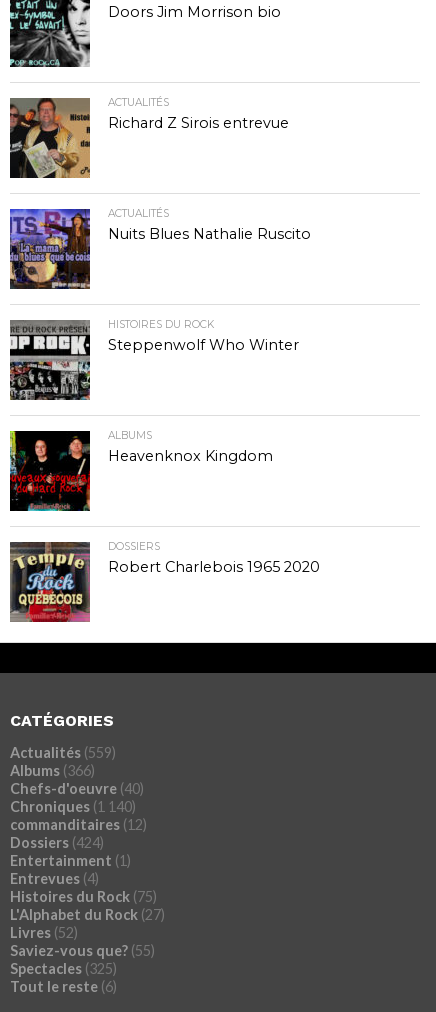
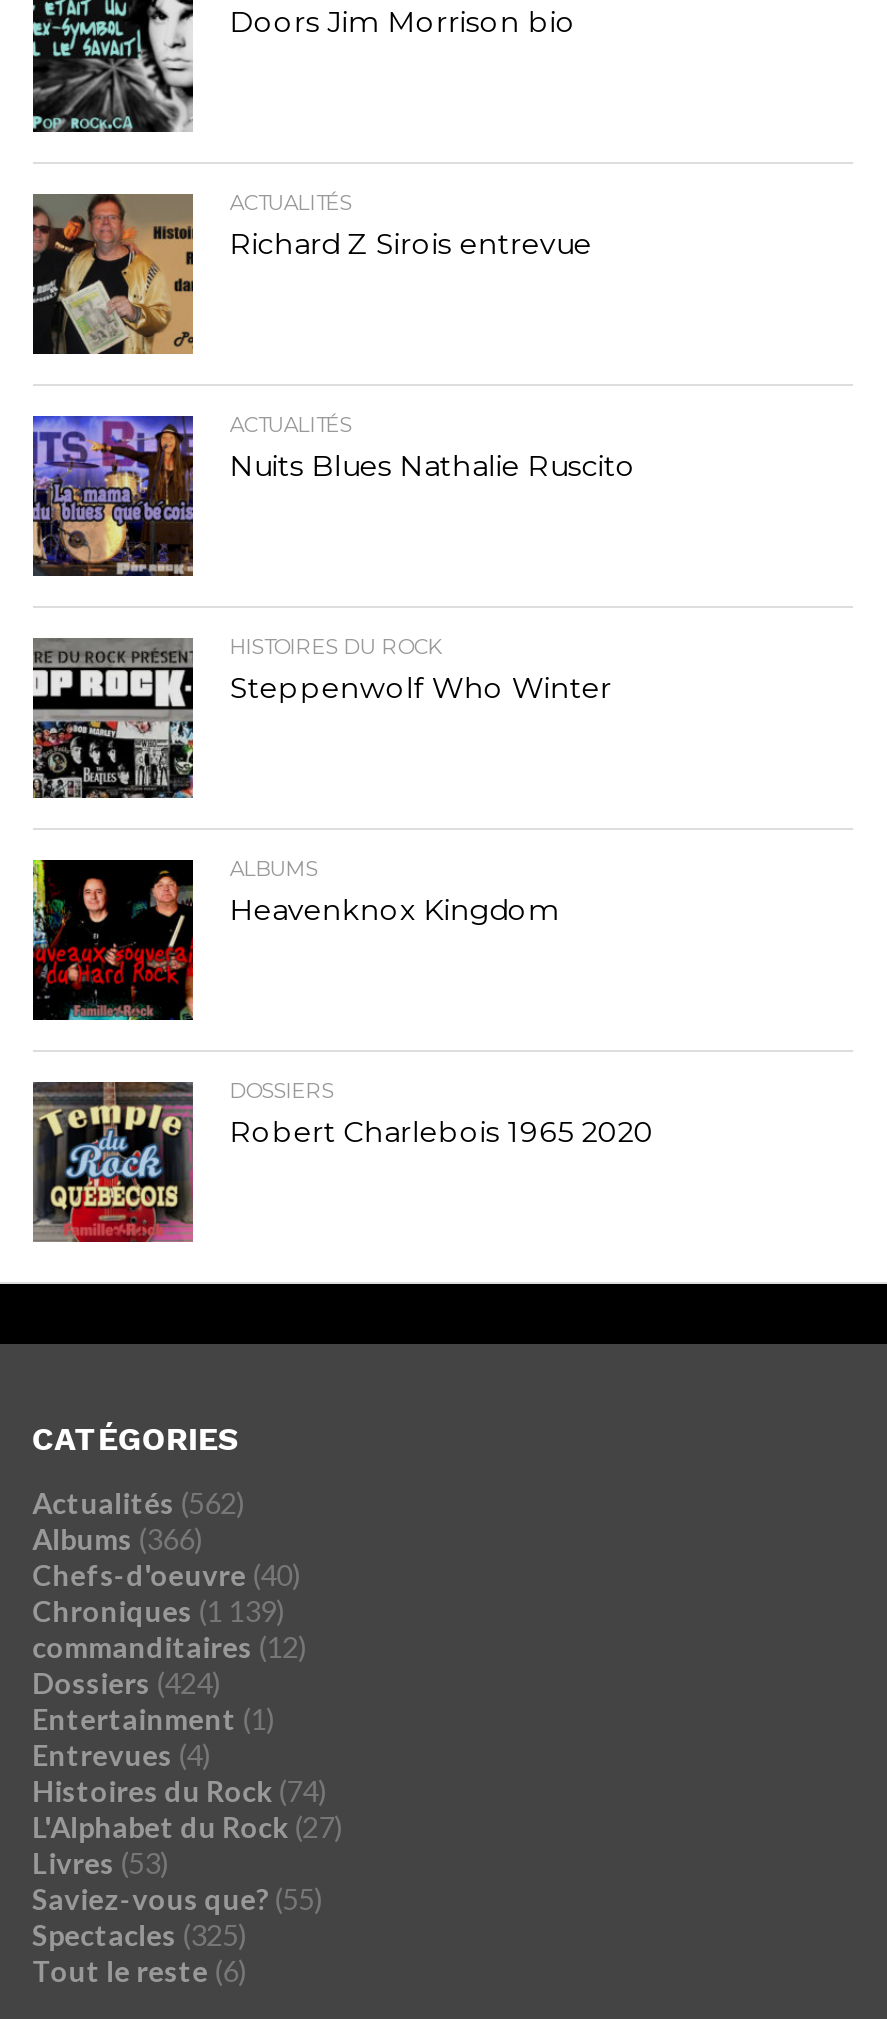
- Actualités (559)
+ Actualités (562)

- Chroniques (1 140)
+ Chroniques (1 139)

- Histoires du Rock (75)
+ Histoires du Rock (74)

- Livres (52)
+ Livres (53)
